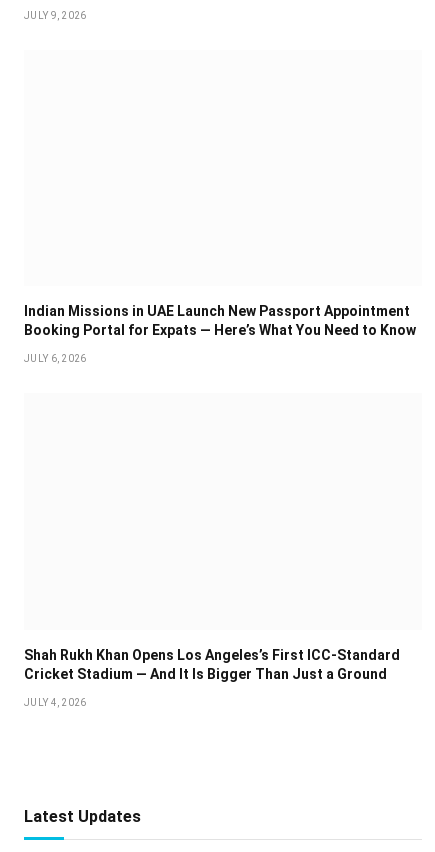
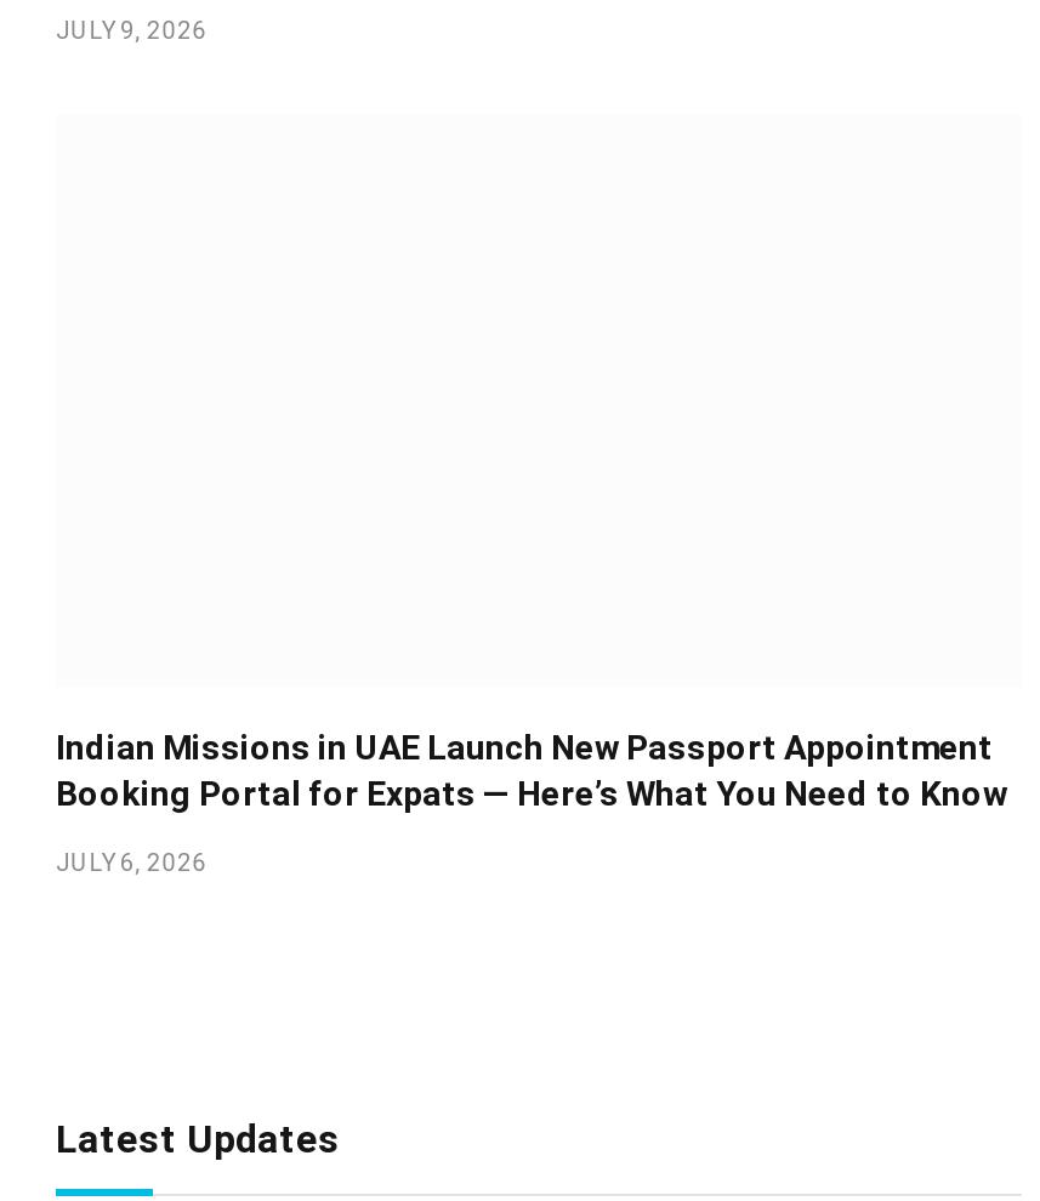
- Shah Rukh Khan Opens Los Angeles’s First ICC-Standard
- Cricket Stadium — And It Is Bigger Than Just a Ground
- JULY 4, 2026
